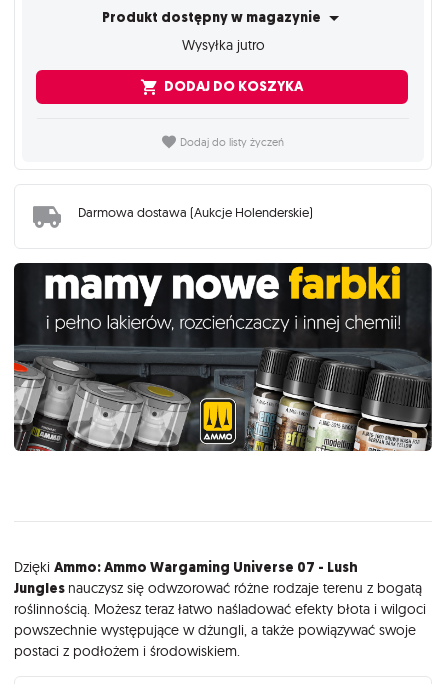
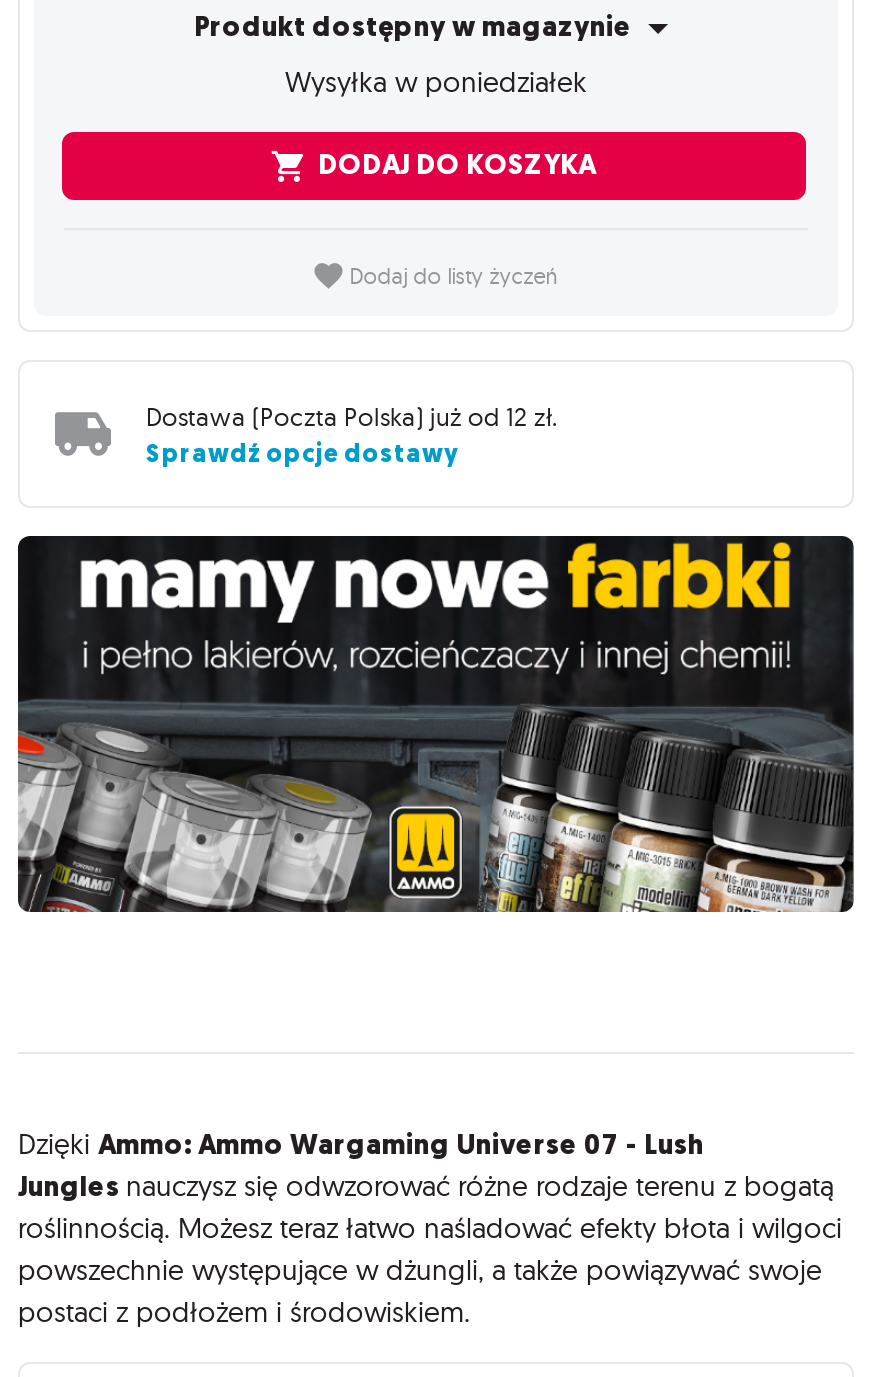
- Wysyłka jutro
+ Wysyłka w poniedziałek

- Darmowa dostawa (Aukcje Holenderskie)
+ Dostawa (Poczta Polska) już od 12 zł.
+ Sprawdź opcje dostawy
